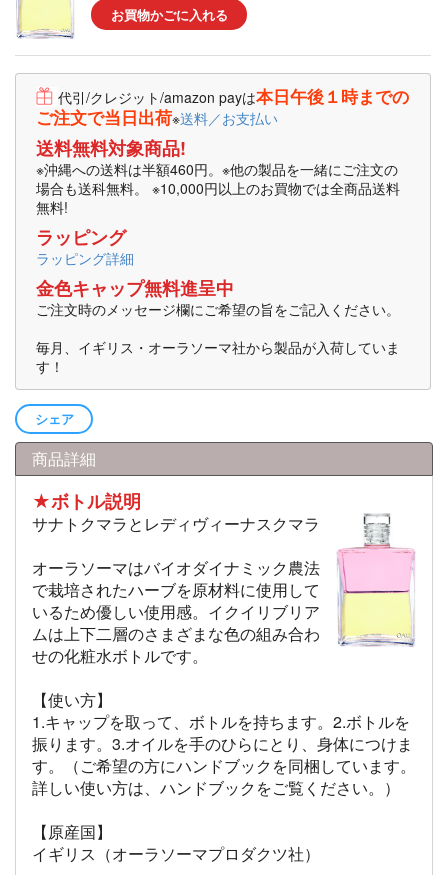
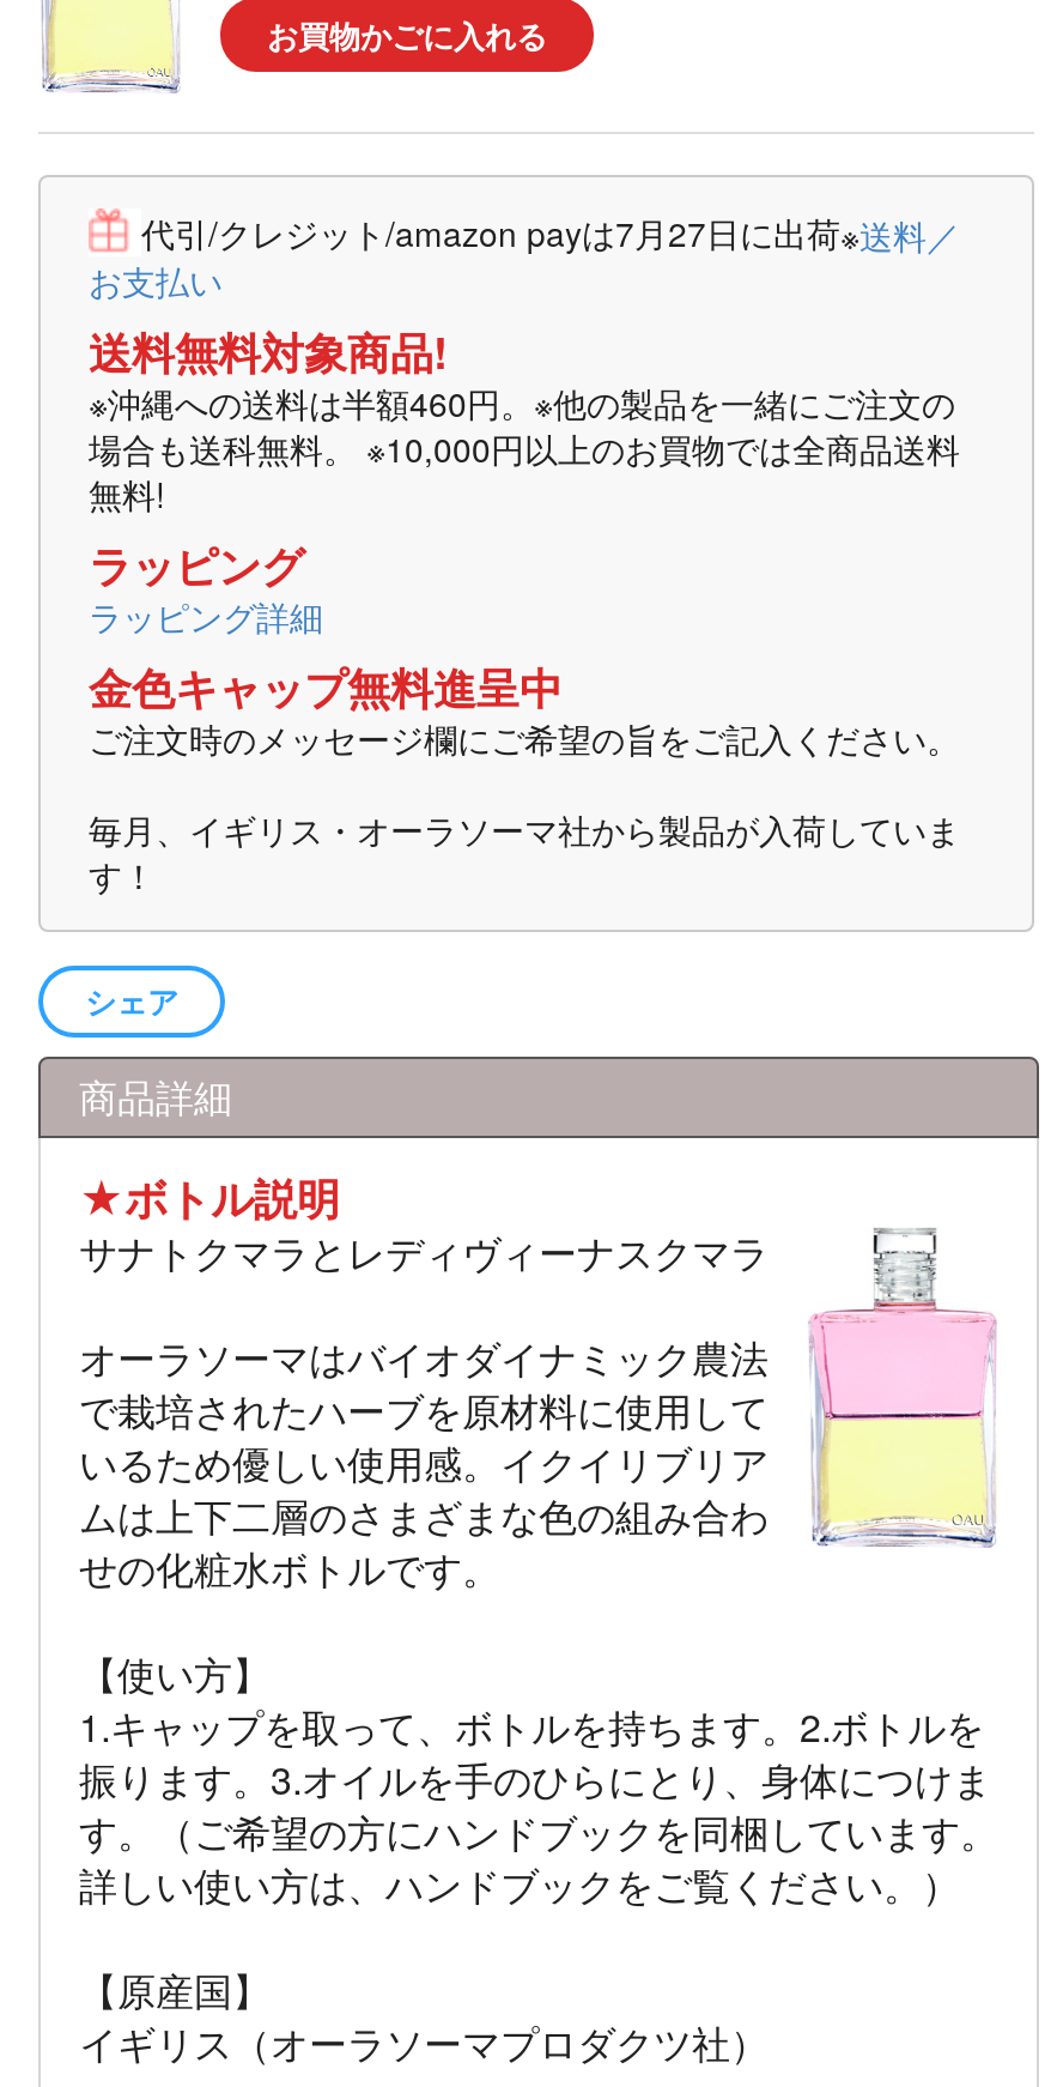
- 代引/クレジット/amazon payは本日午後１時までの
- ご注文で当日出荷※送料／お支払い
+ 代引/クレジット/amazon payは7月27日に出荷※送料／
+ お支払い
